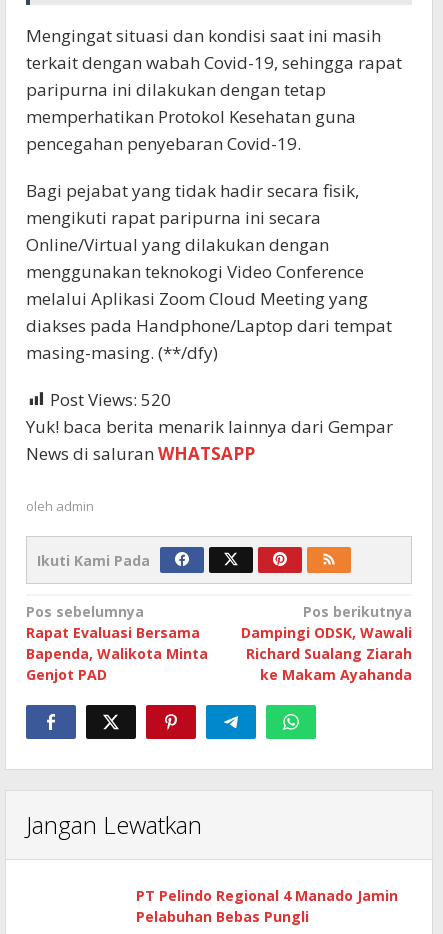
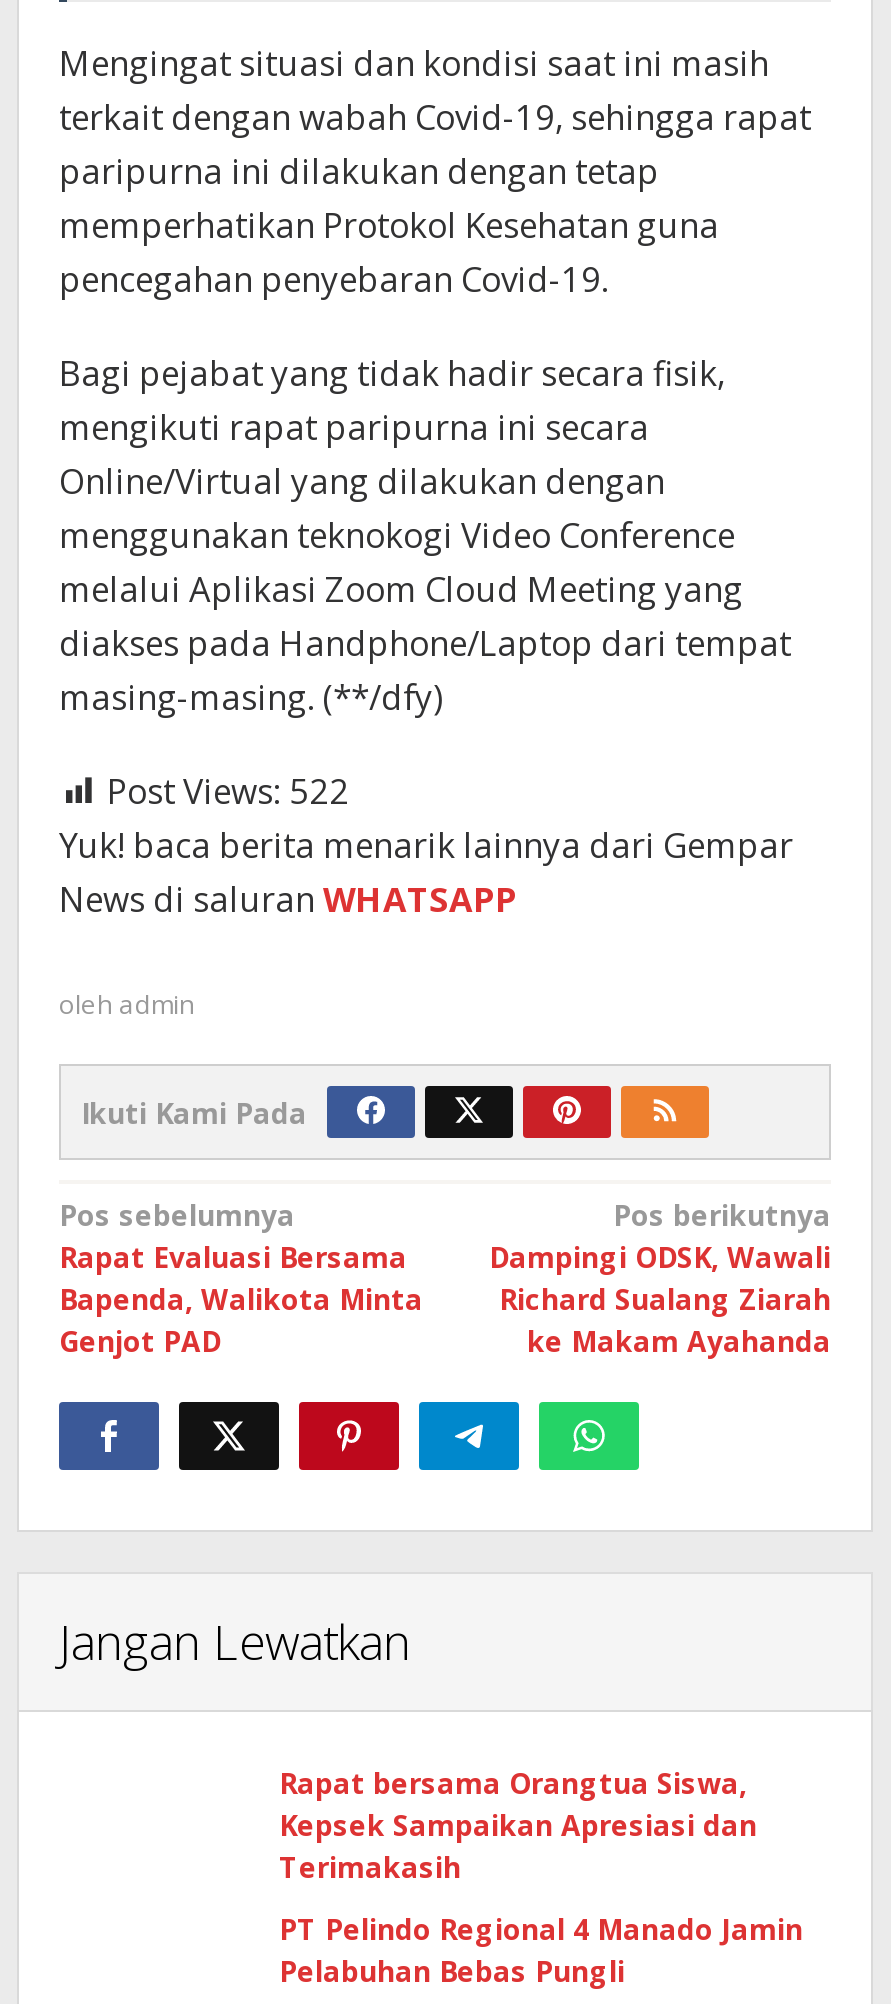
- Post Views: 520
+ Post Views: 522

+ Rapat bersama Orangtua Siswa,
+ Kepsek Sampaikan Apresiasi dan
+ Terimakasih
